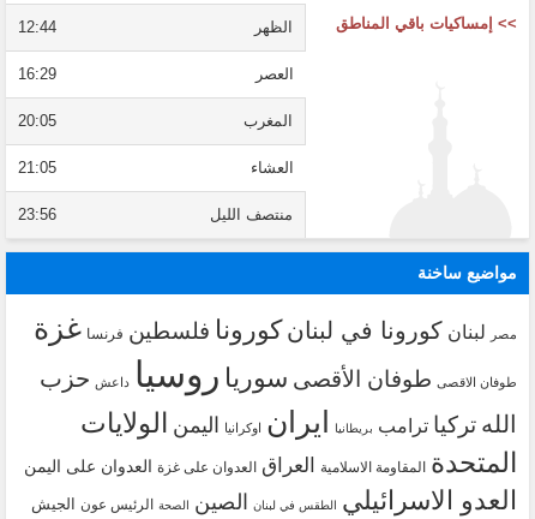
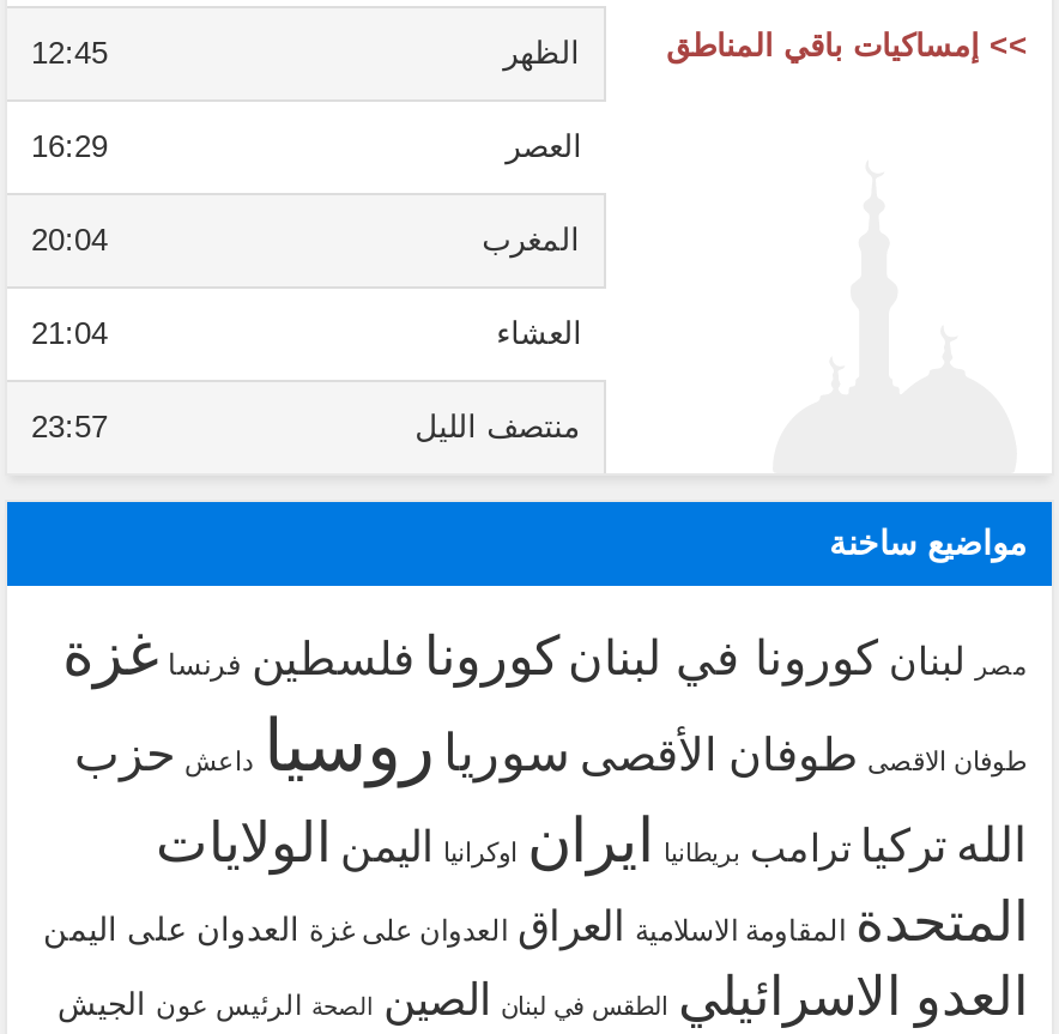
- 12:44
+ 12:45

- 20:05
+ 20:04

- 21:05
+ 21:04

- 23:56
+ 23:57
